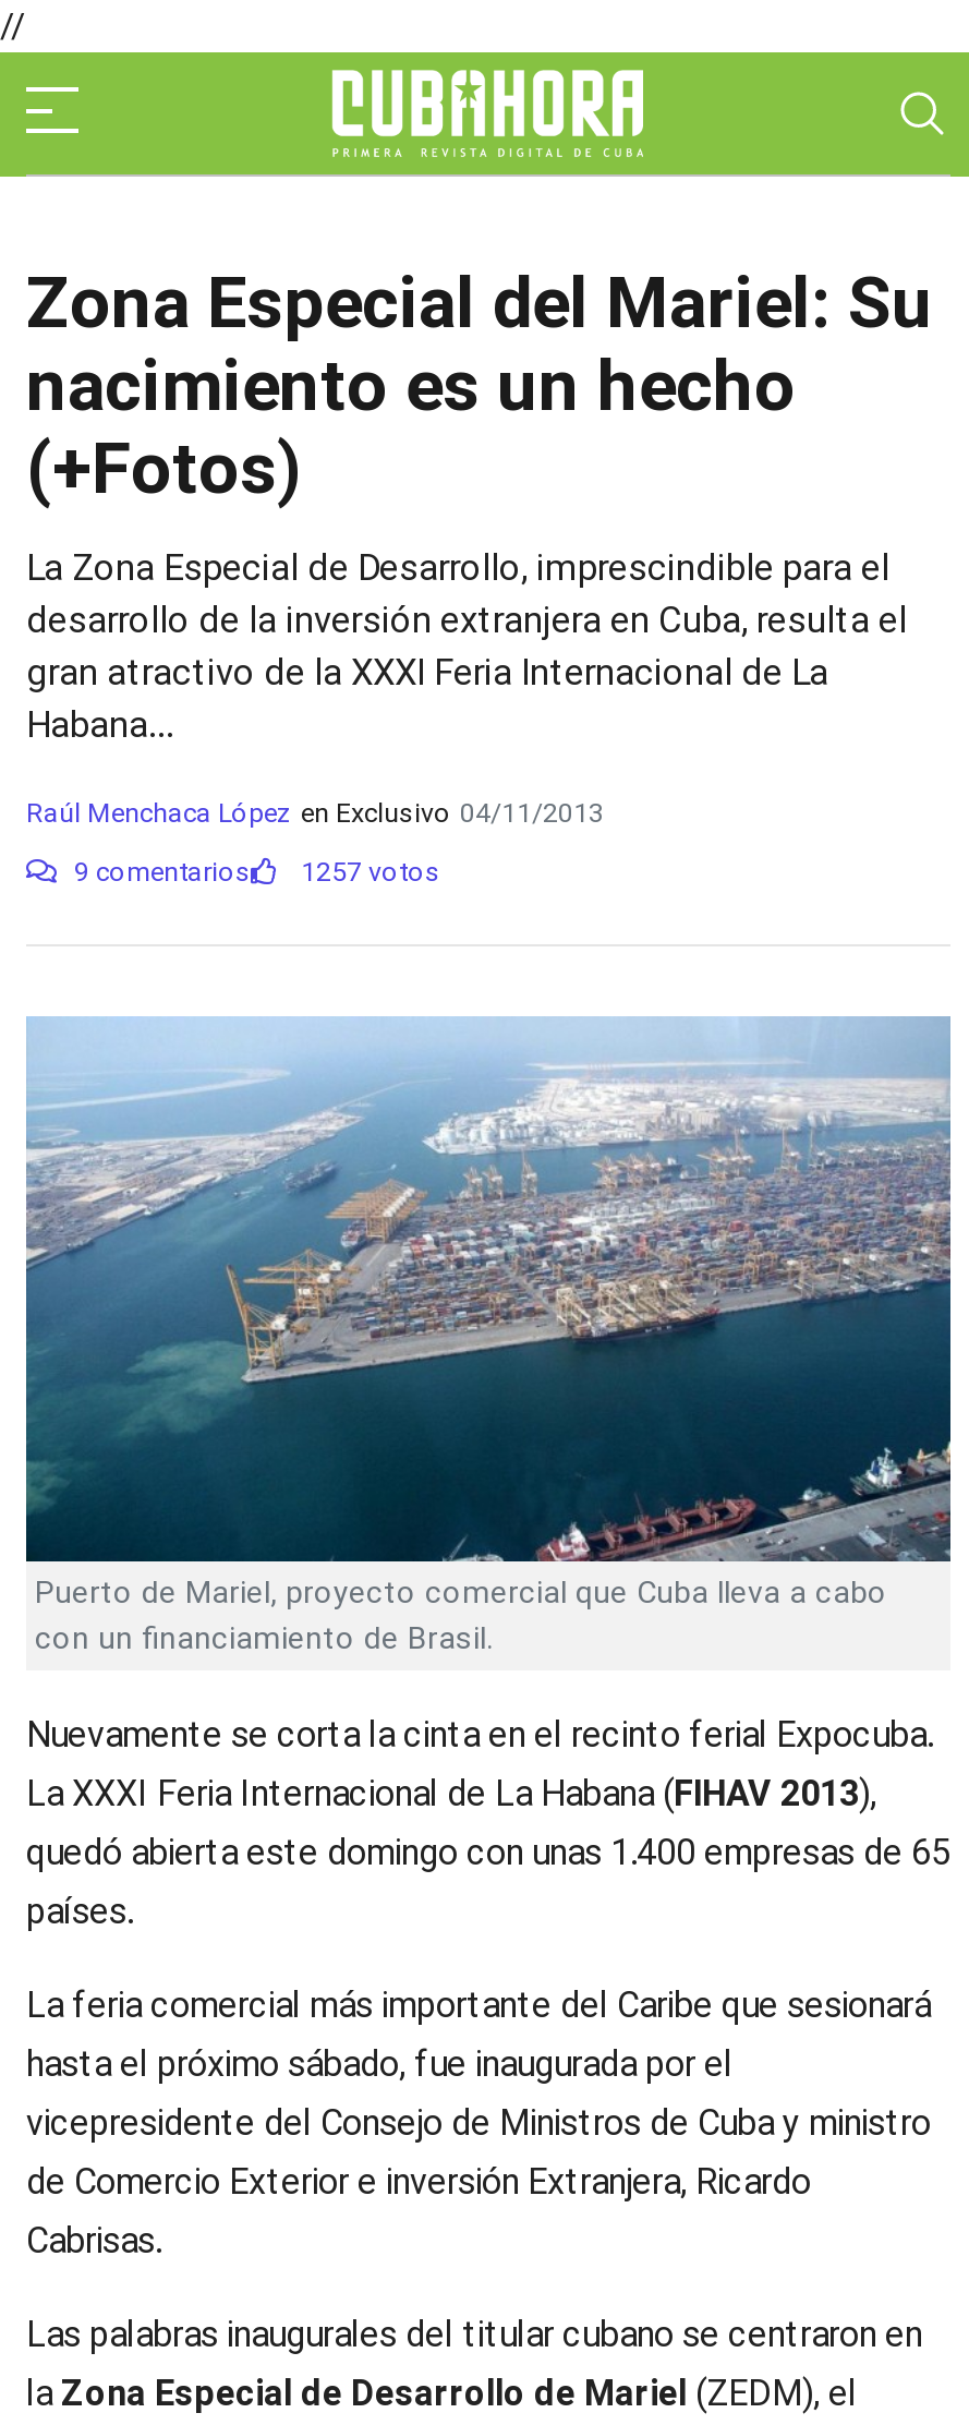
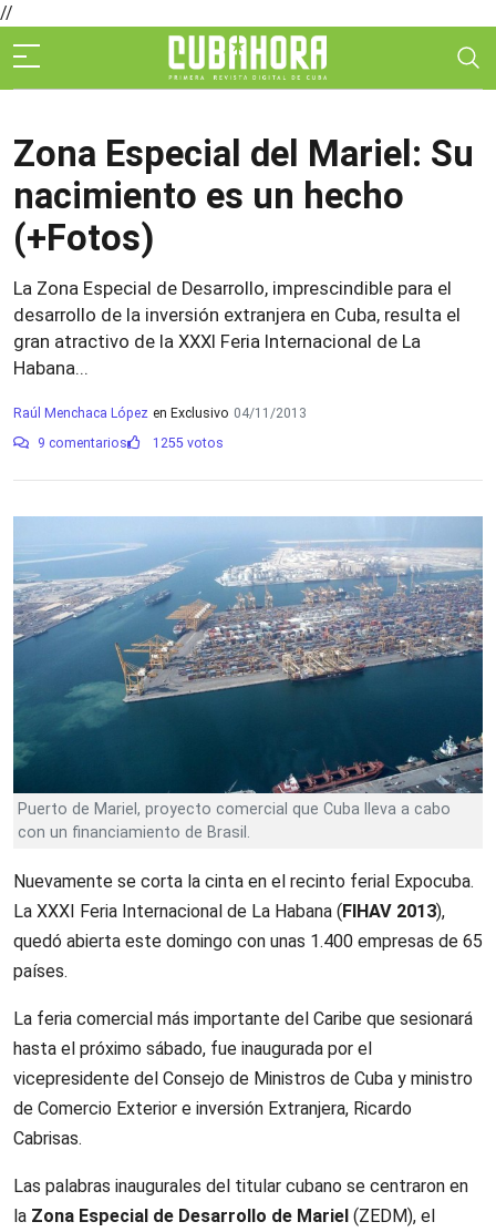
- 9 comentarios 1257 votos
+ 9 comentarios 1255 votos
